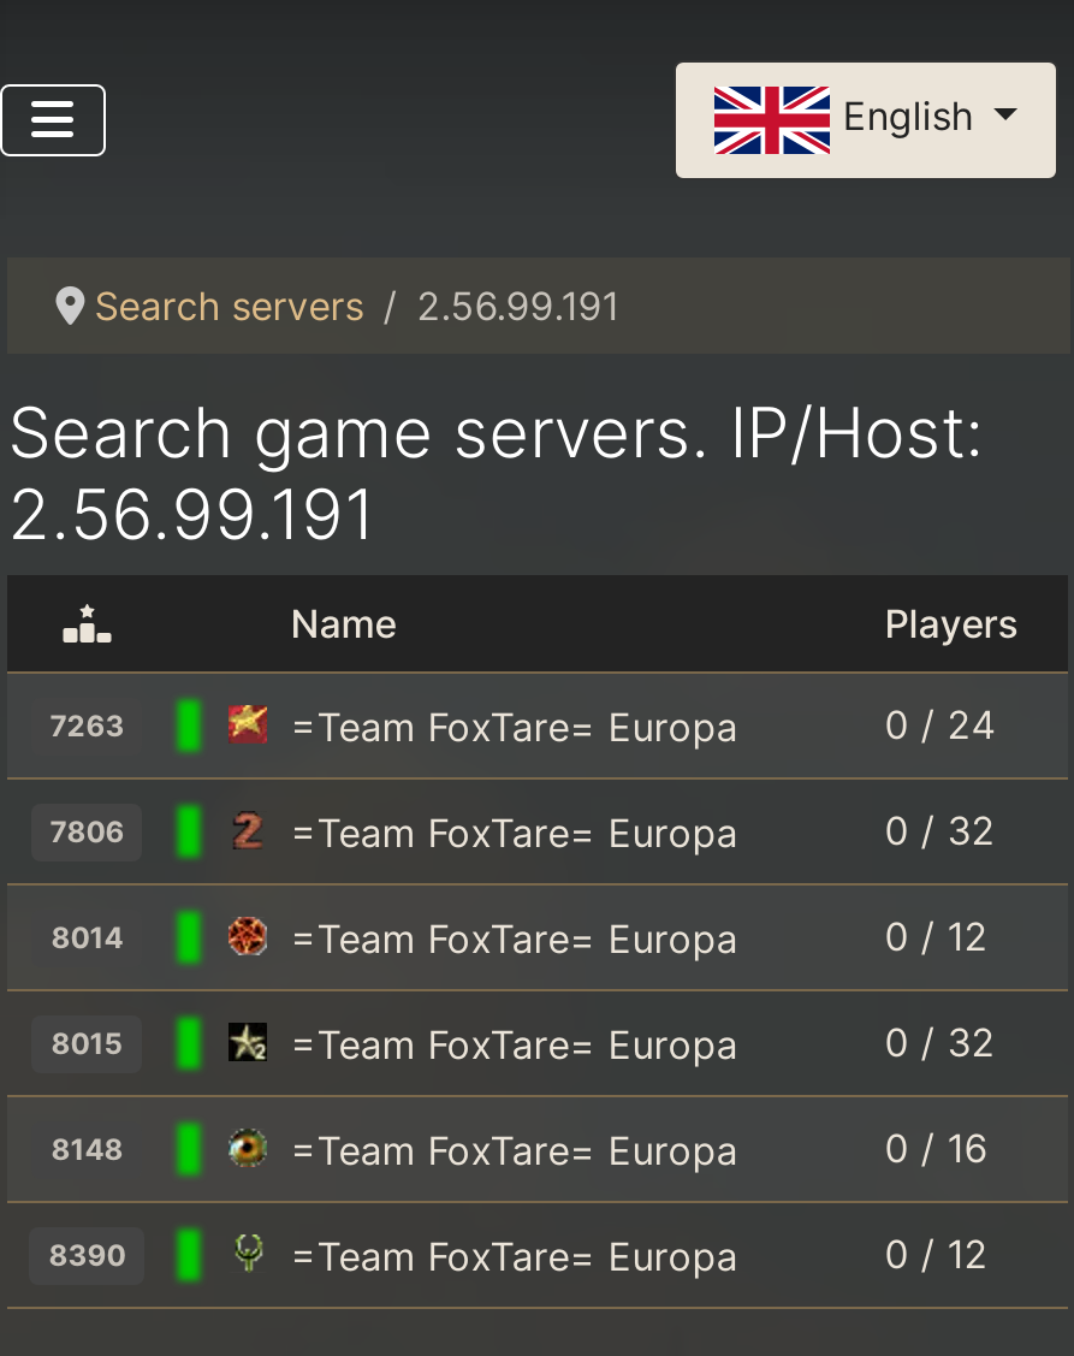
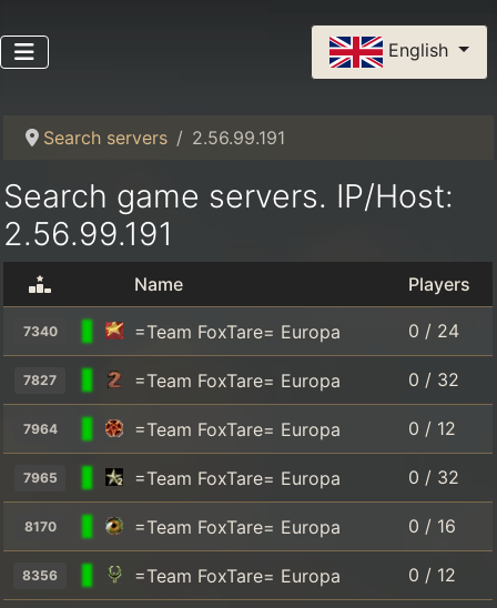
- 7263
+ 7340

- 7806
+ 7827

- 8014
+ 7964

- 8015
+ 7965

- 8148
+ 8170

- 8390
+ 8356
